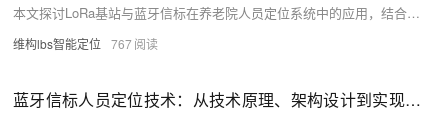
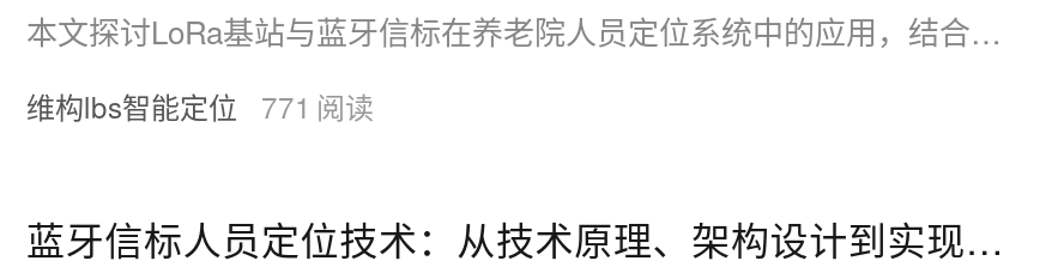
- 维构lbs智能定位 767
+ 维构lbs智能定位 771
